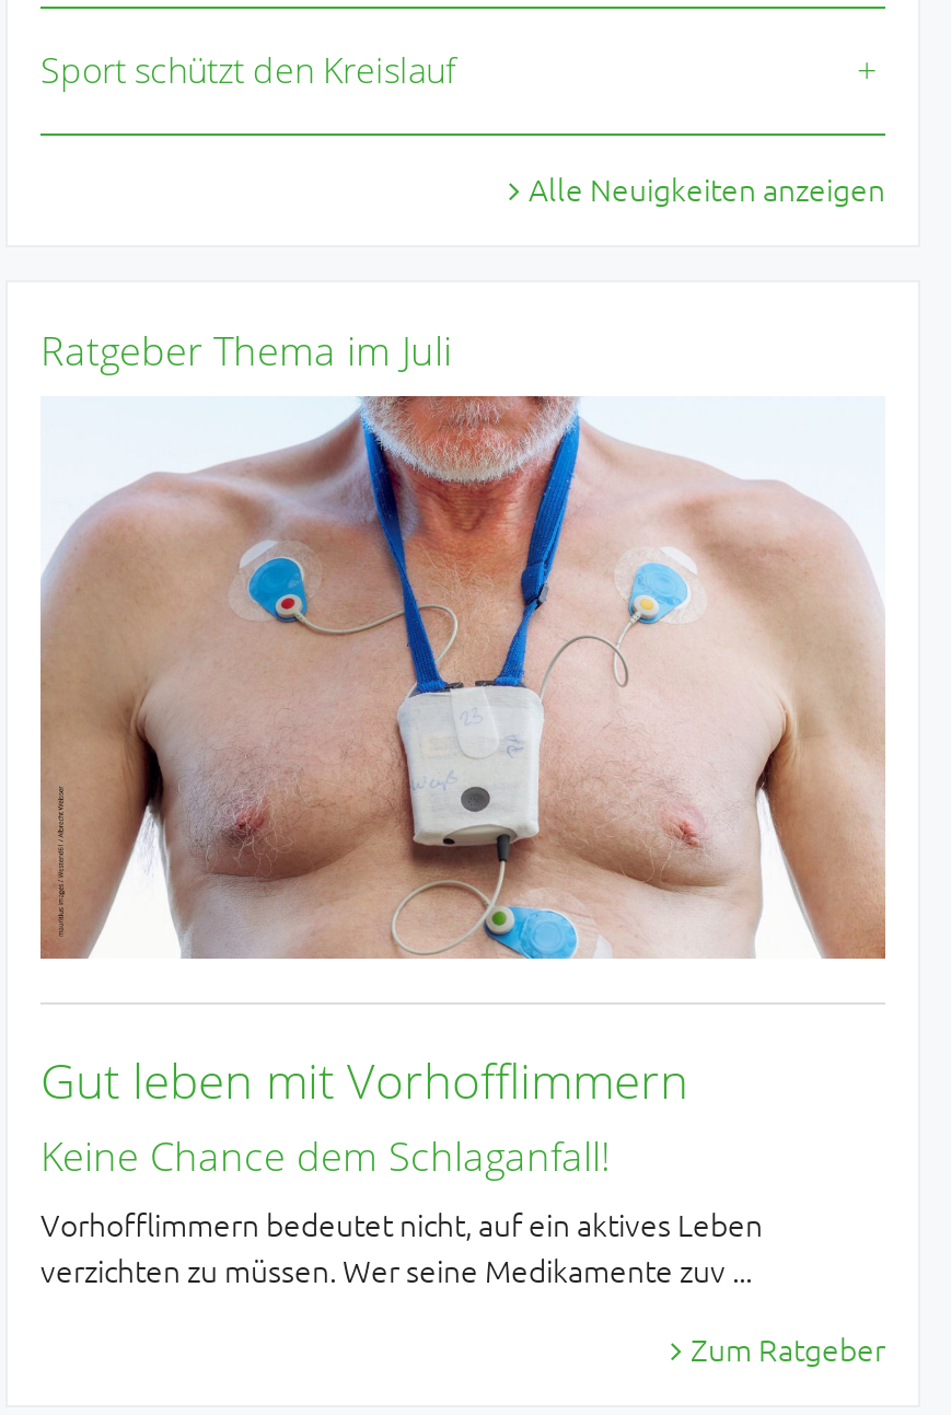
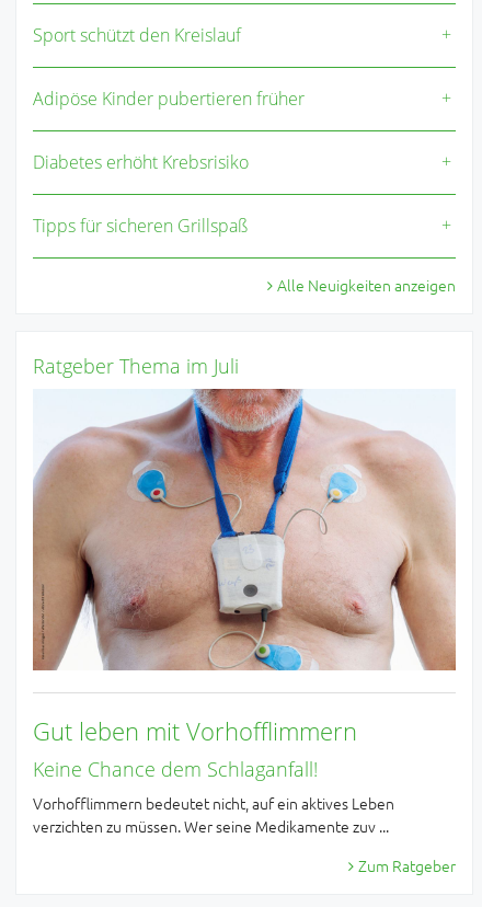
+ Adipöse Kinder pubertieren früher
+ Diabetes erhöht Krebsrisiko
+ Tipps für sicheren Grillspaß
